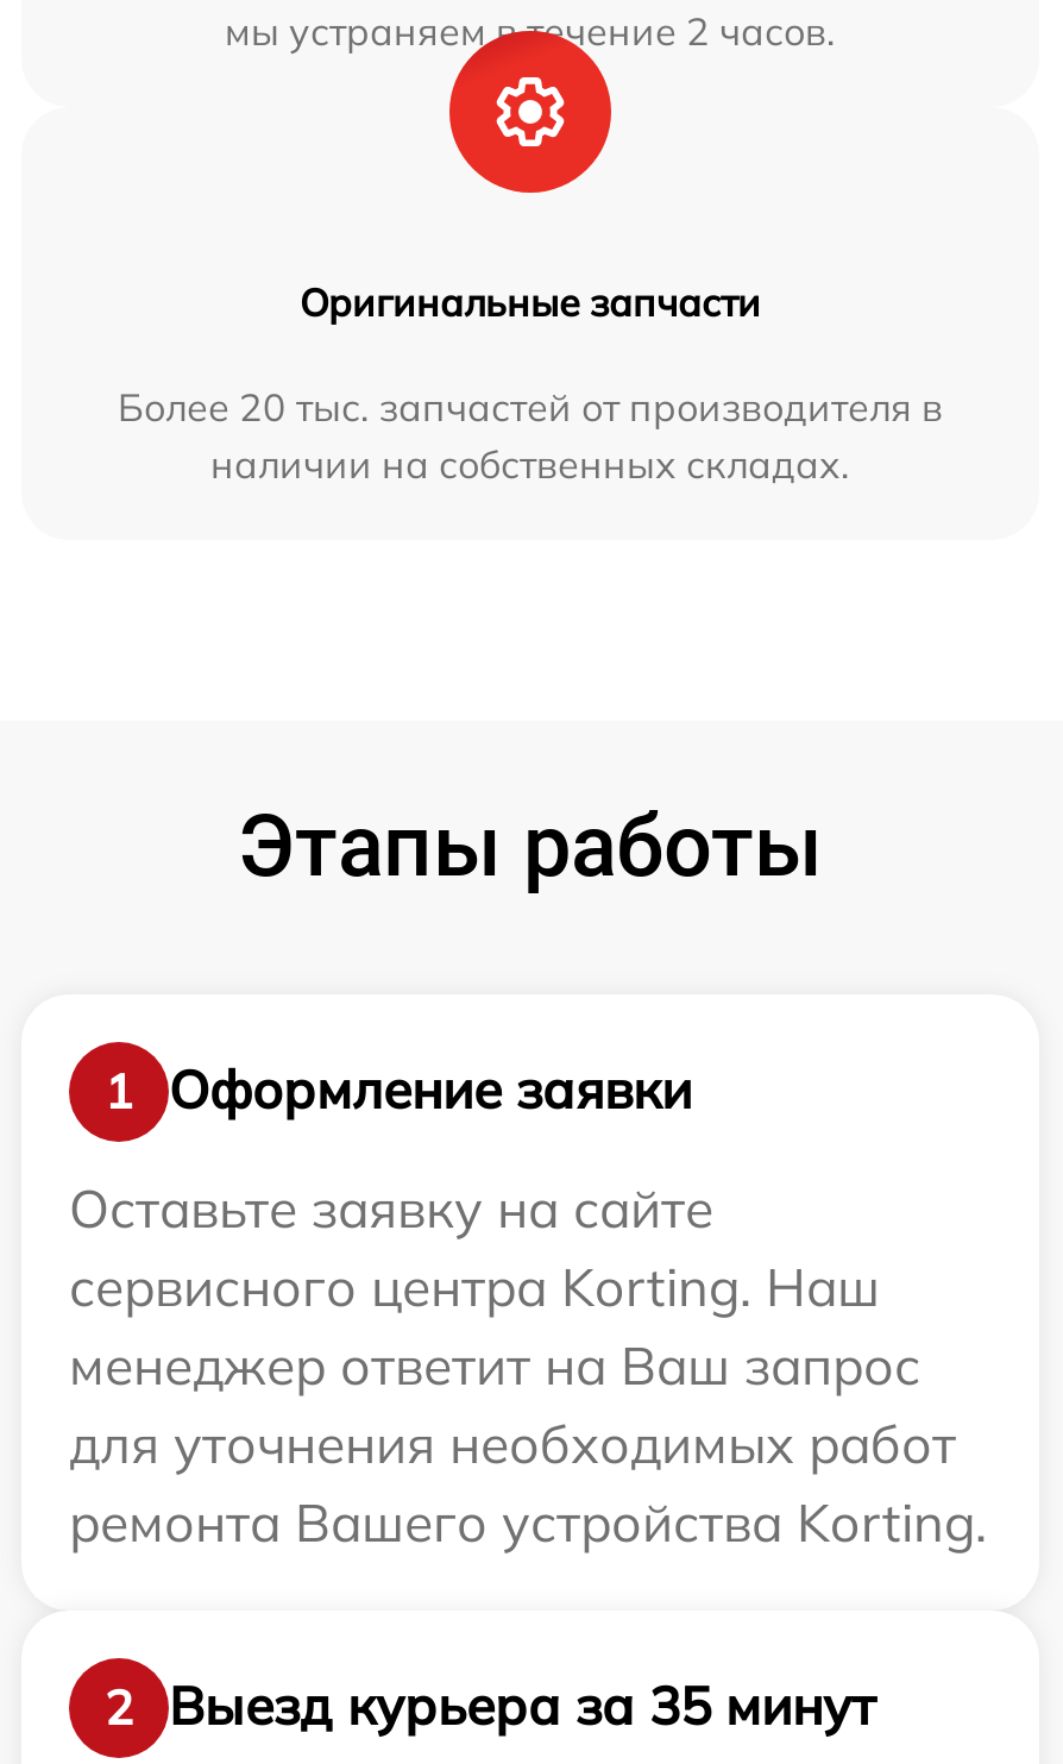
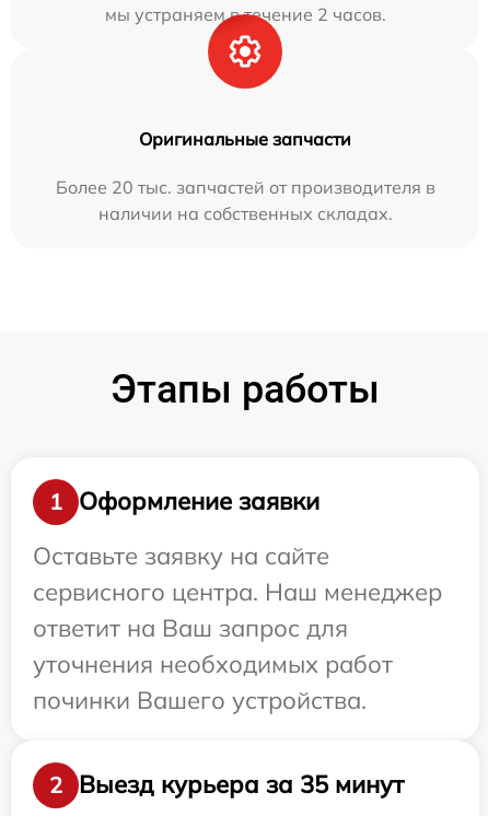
- сервисного центра Korting. Наш
- менеджер ответит на Ваш запрос
- для уточнения необходимых работ
- ремонта Вашего устройства Korting.
+ сервисного центра. Наш менеджер
+ ответит на Ваш запрос для
+ уточнения необходимых работ
+ починки Вашего устройства.
